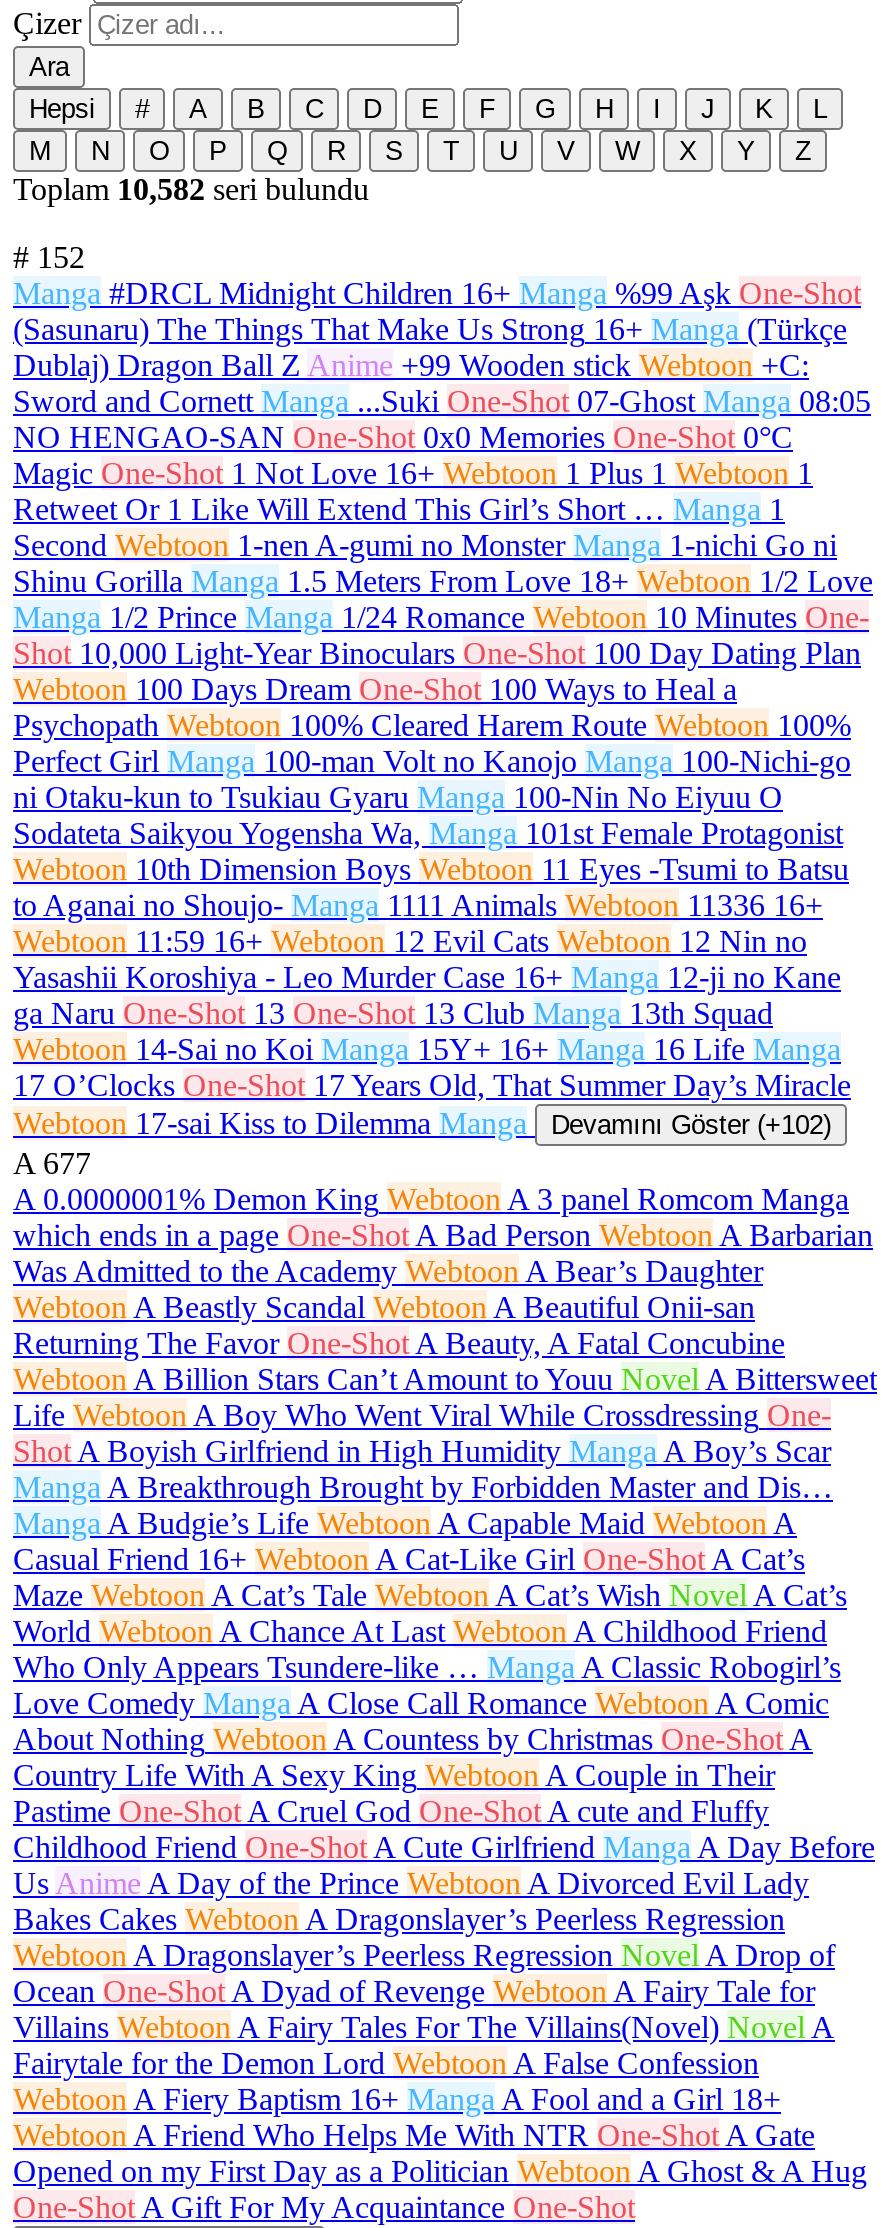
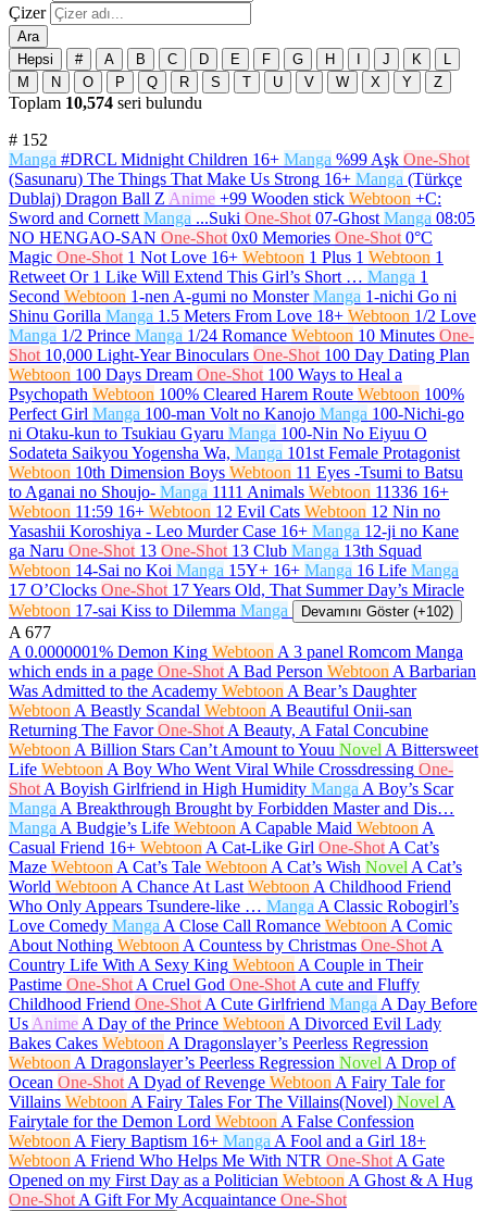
- Toplam10,582seri bulundu
+ Toplam10,574seri bulundu
